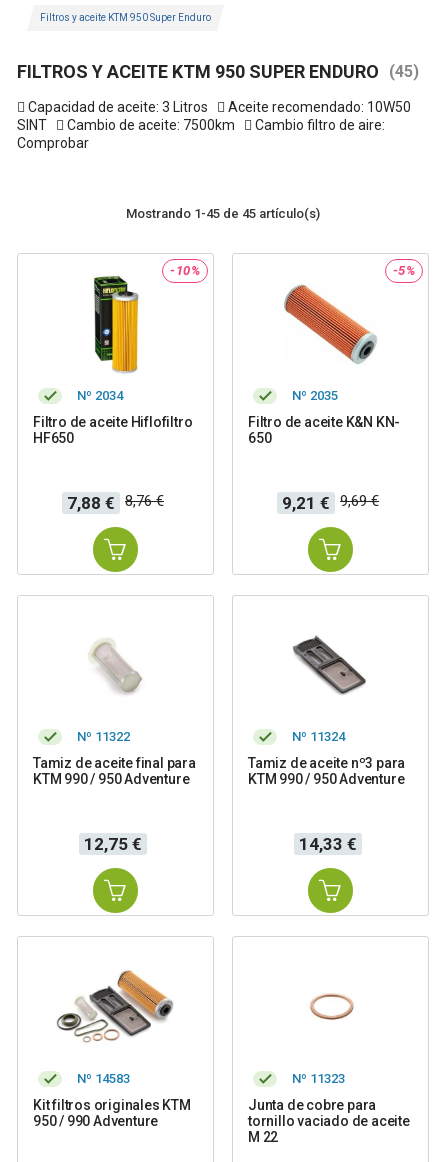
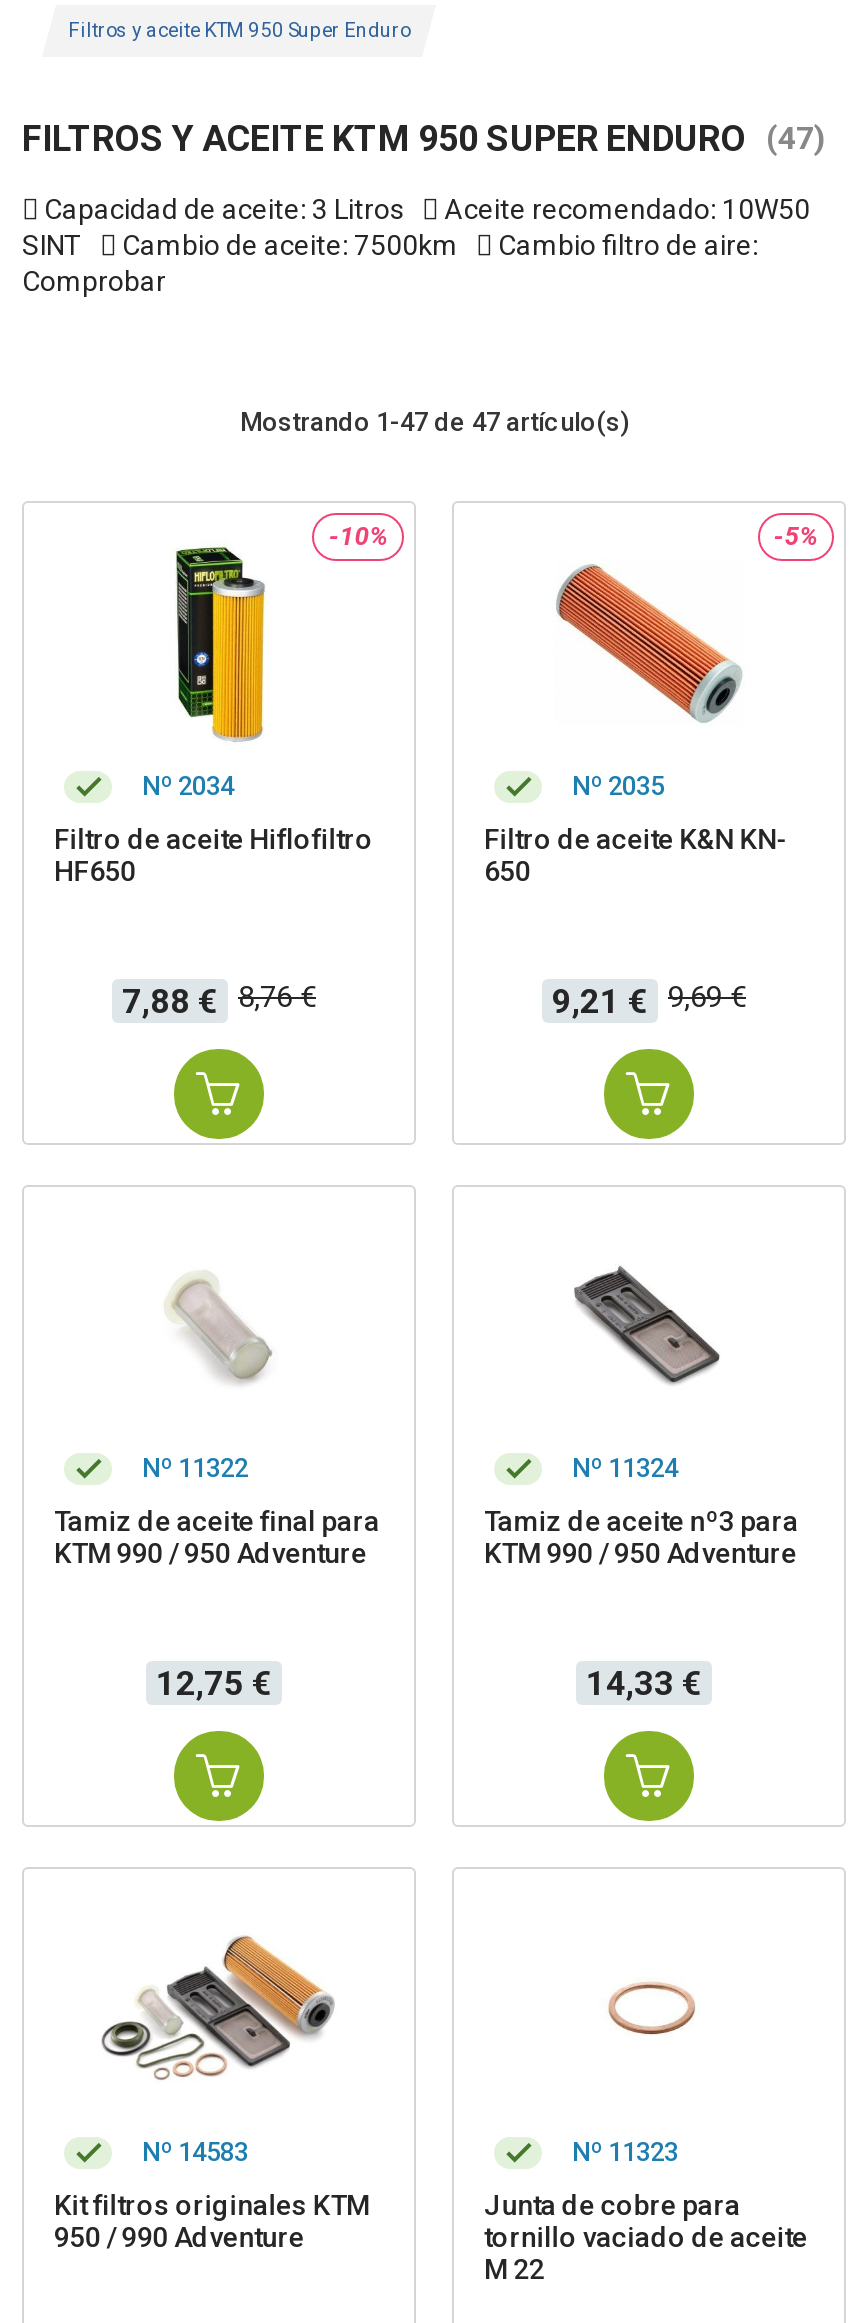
- FILTROS Y ACEITE KTM 950 SUPER ENDURO (45)
+ FILTROS Y ACEITE KTM 950 SUPER ENDURO (47)

- Mostrando 1-45 de 45 artículo(s)
+ Mostrando 1-47 de 47 artículo(s)
